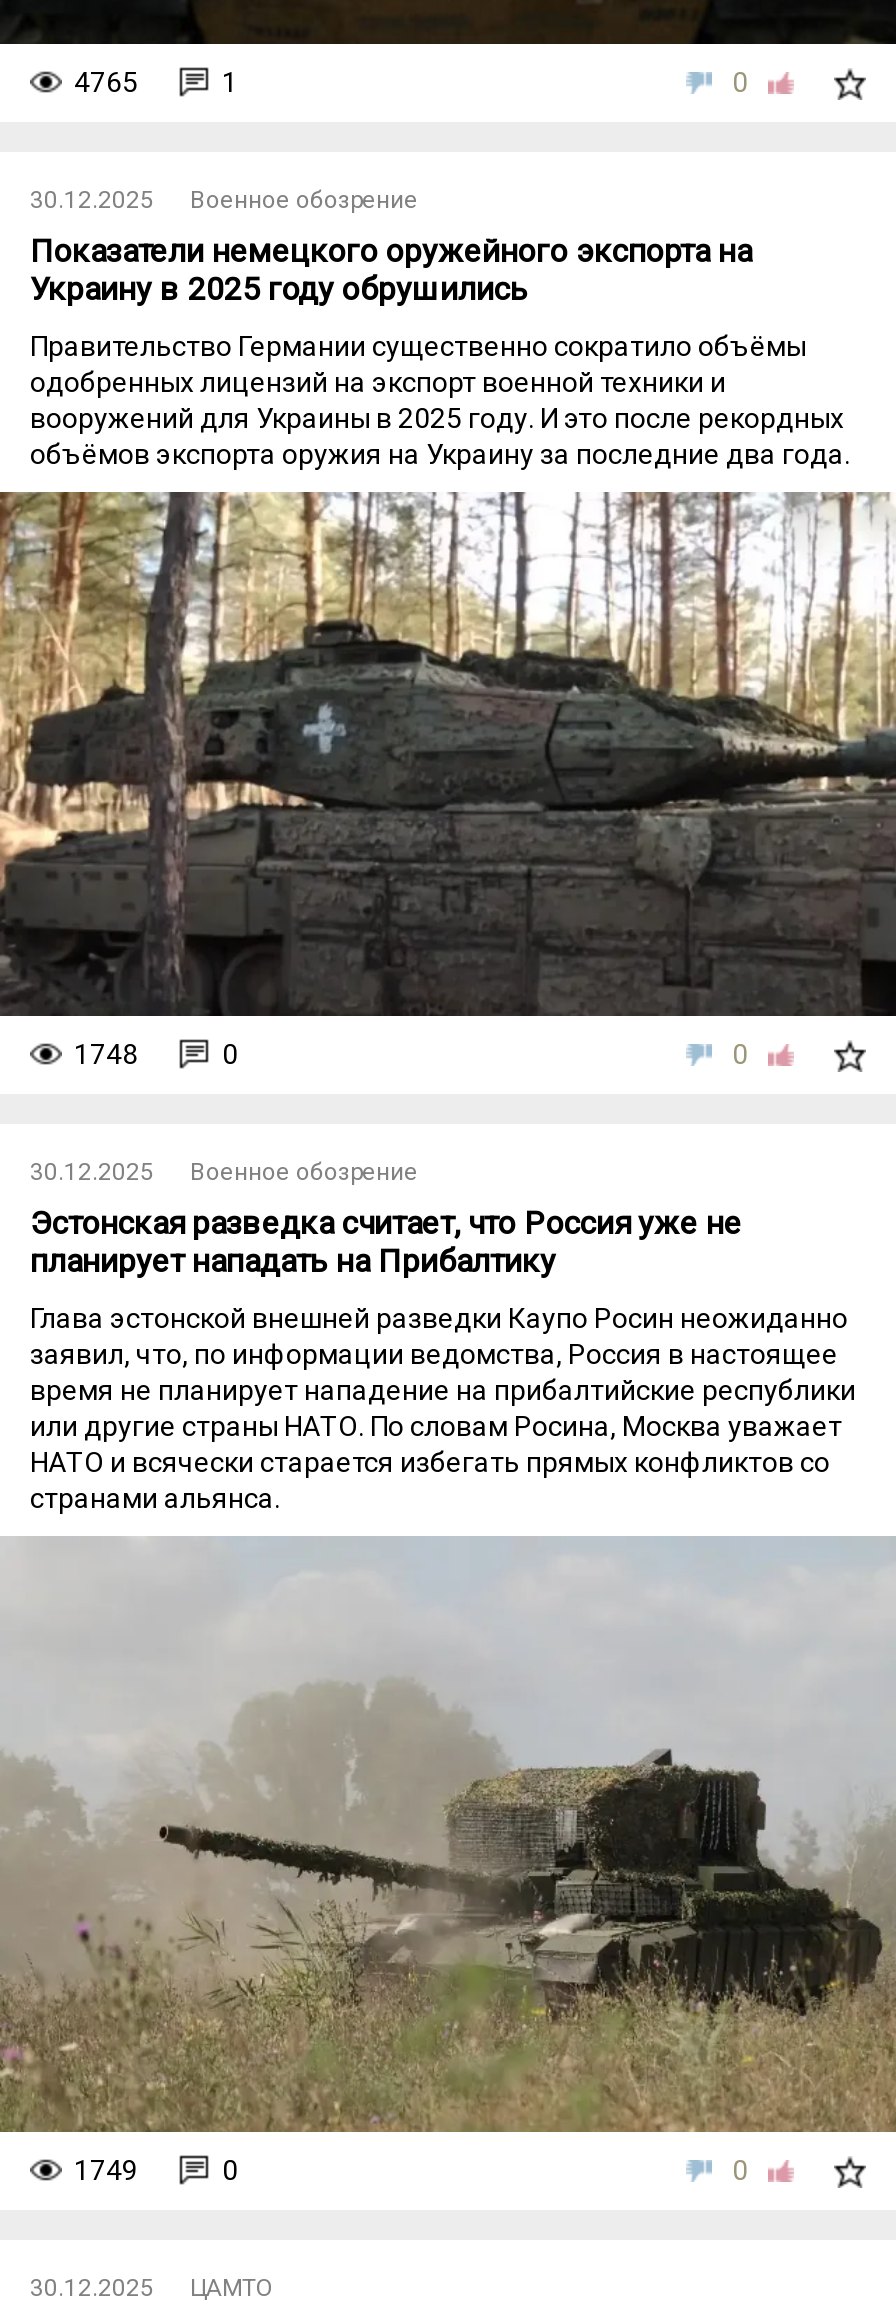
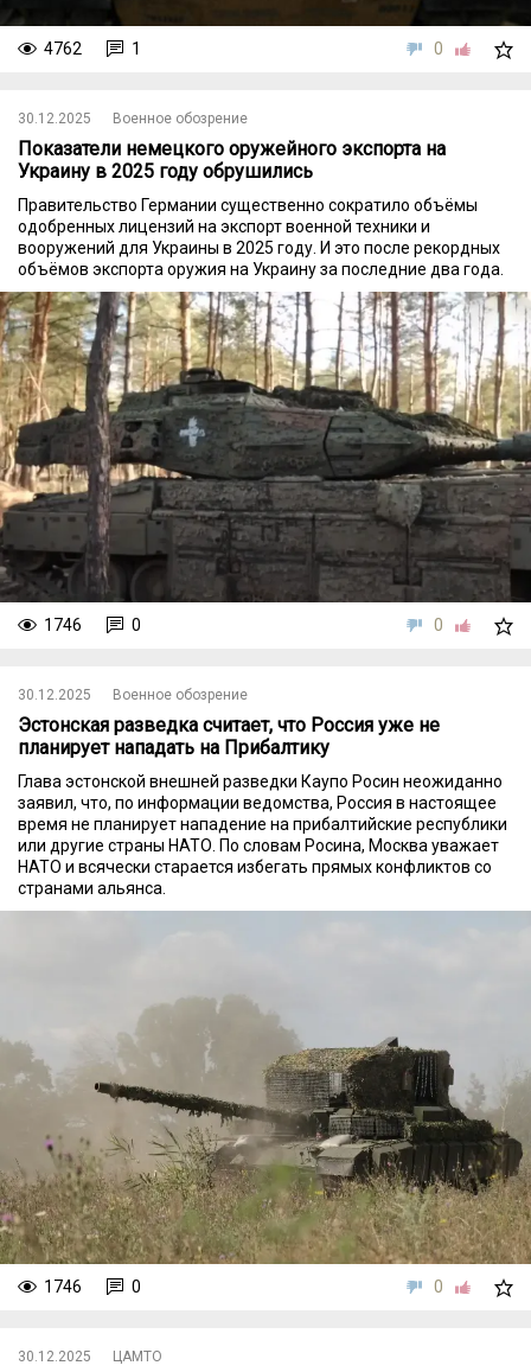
- 4765
+ 4762

- 1748
+ 1746

- 1749
+ 1746
